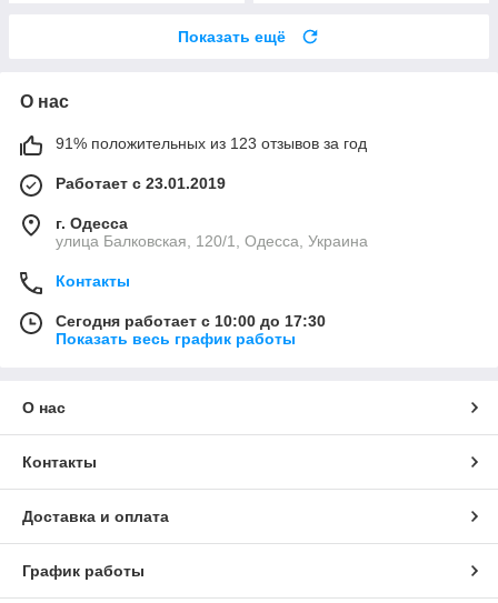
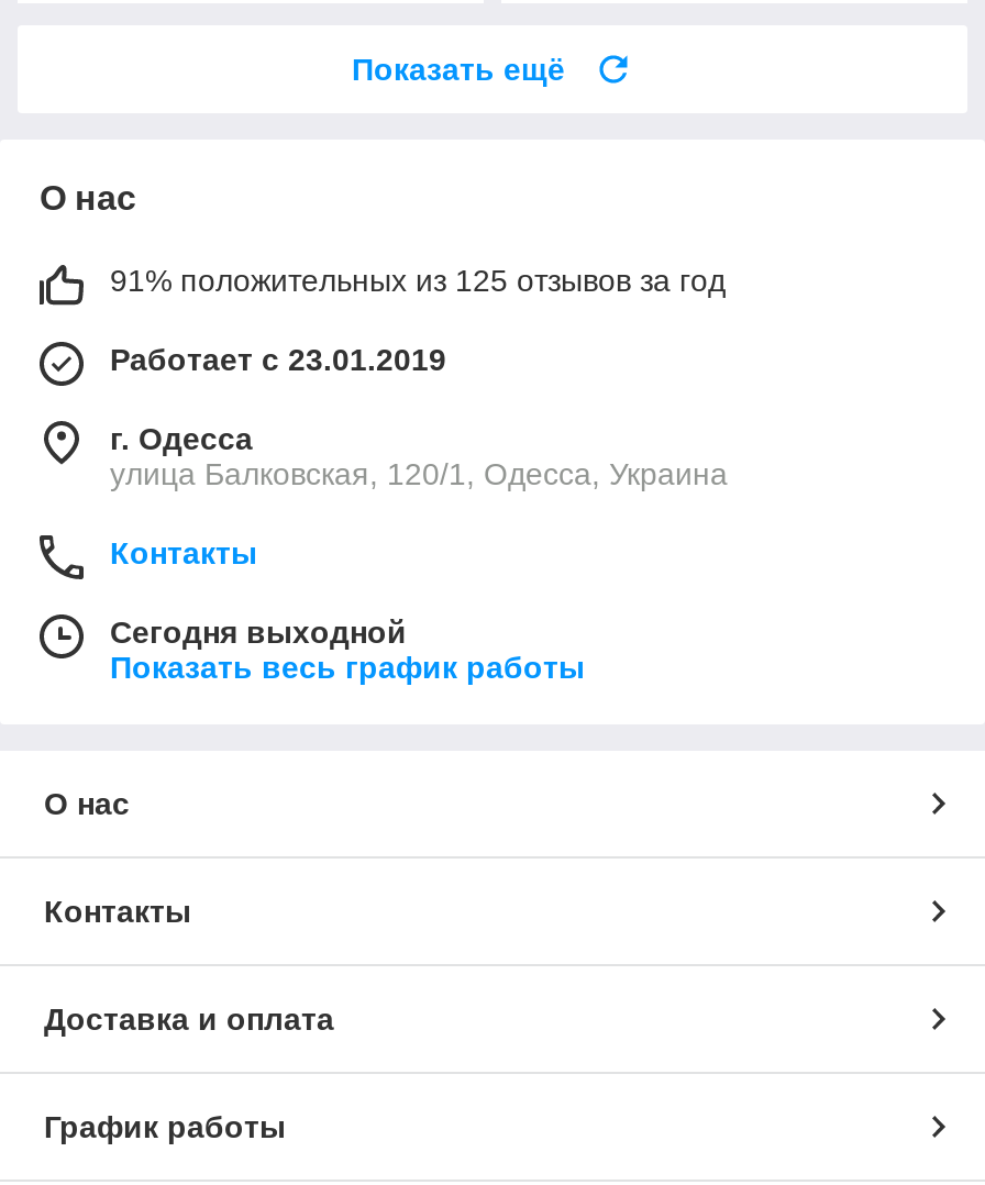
- 91% положительных из 123 отзывов за год
+ 91% положительных из 125 отзывов за год

- Сегодня работает с 10:00 до 17:30
+ Сегодня выходной
